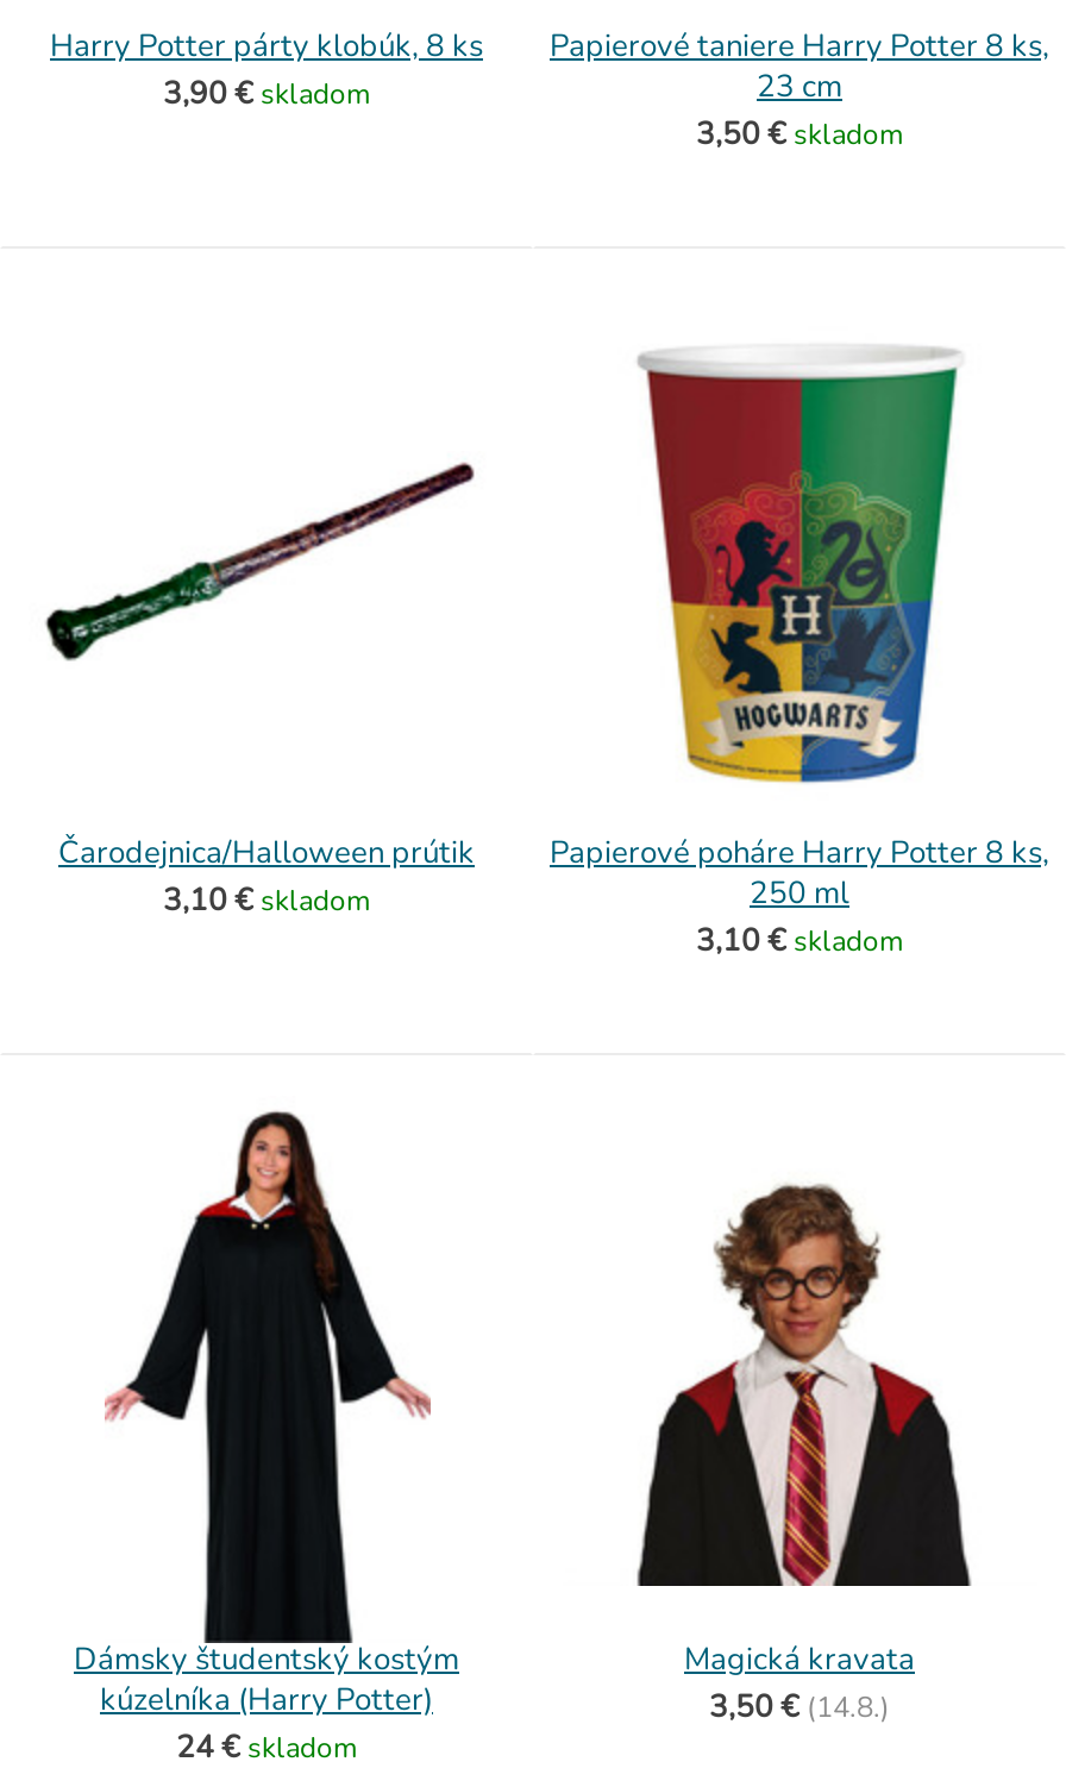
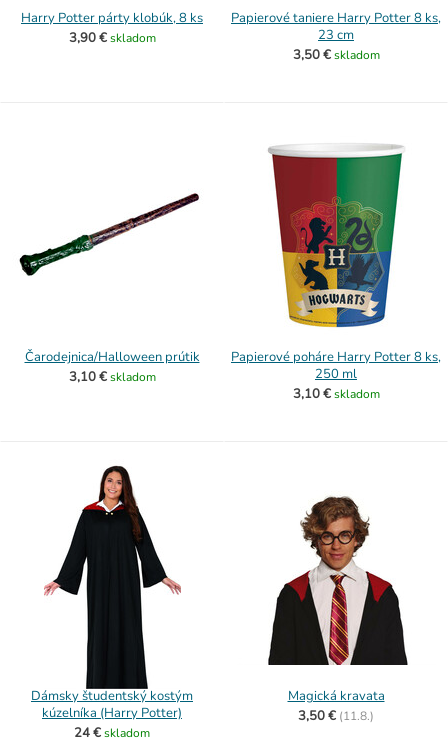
- 3,50 € (14.8.)
+ 3,50 € (11.8.)
